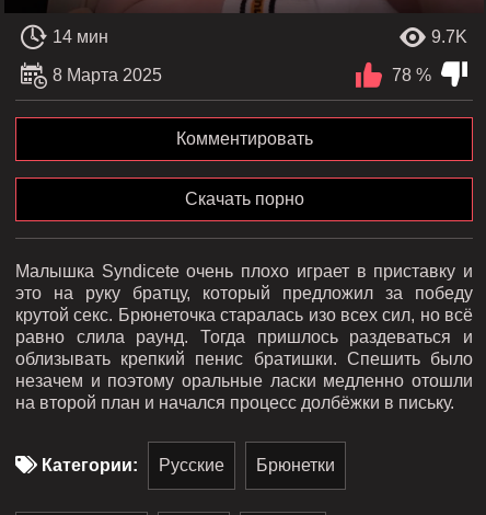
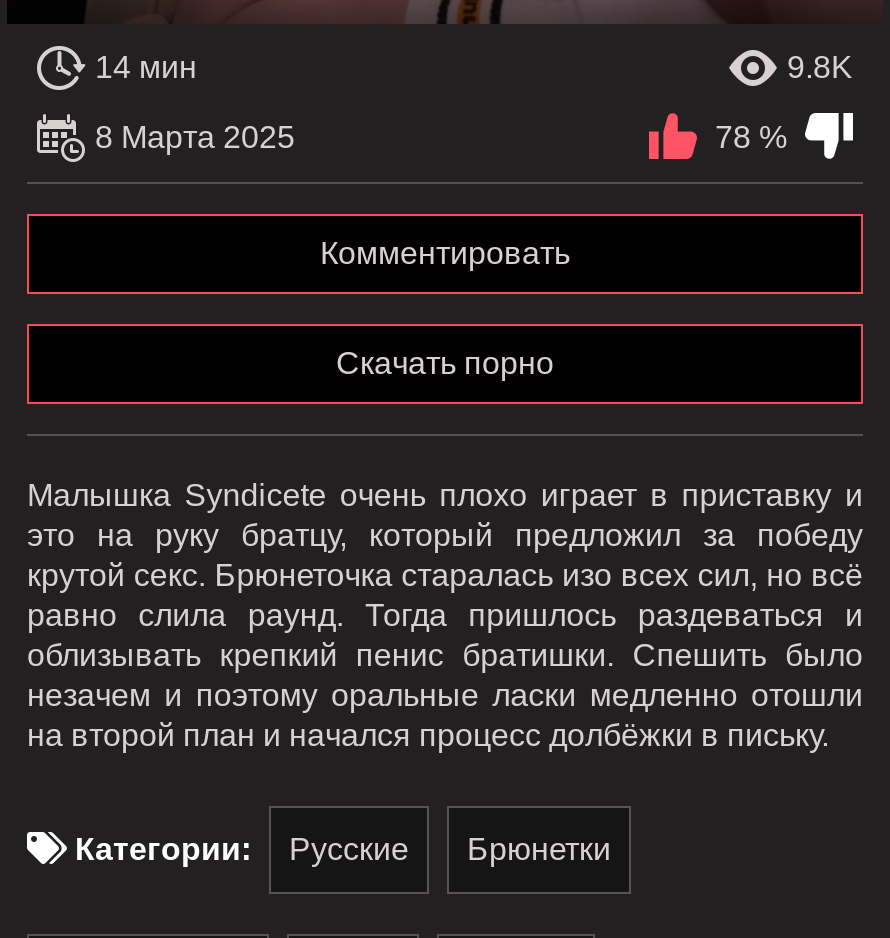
- 9.7K
+ 9.8K
